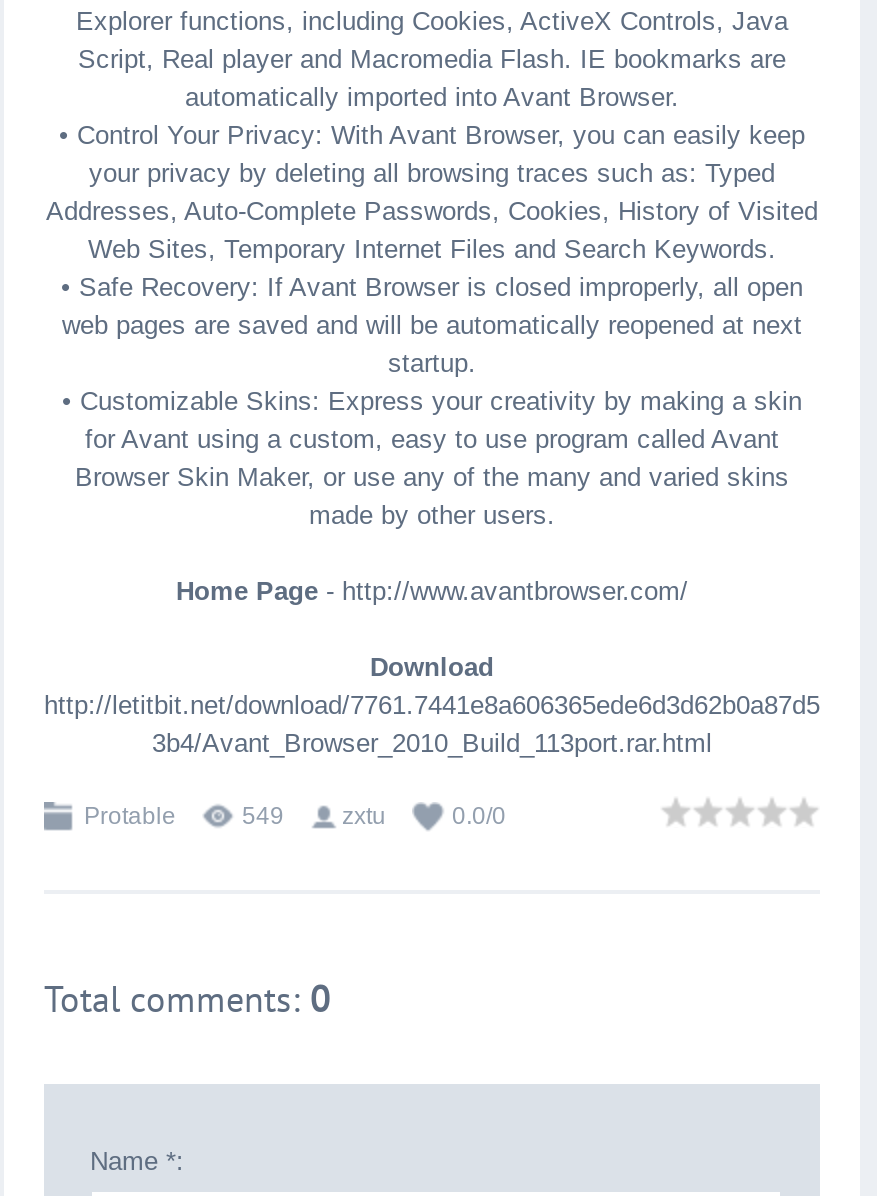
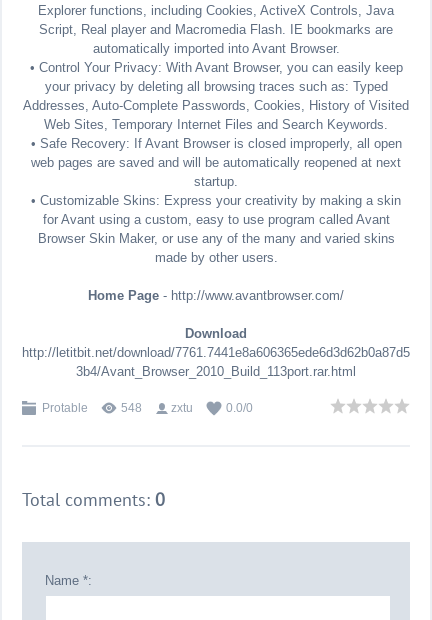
- 549
+ 548
